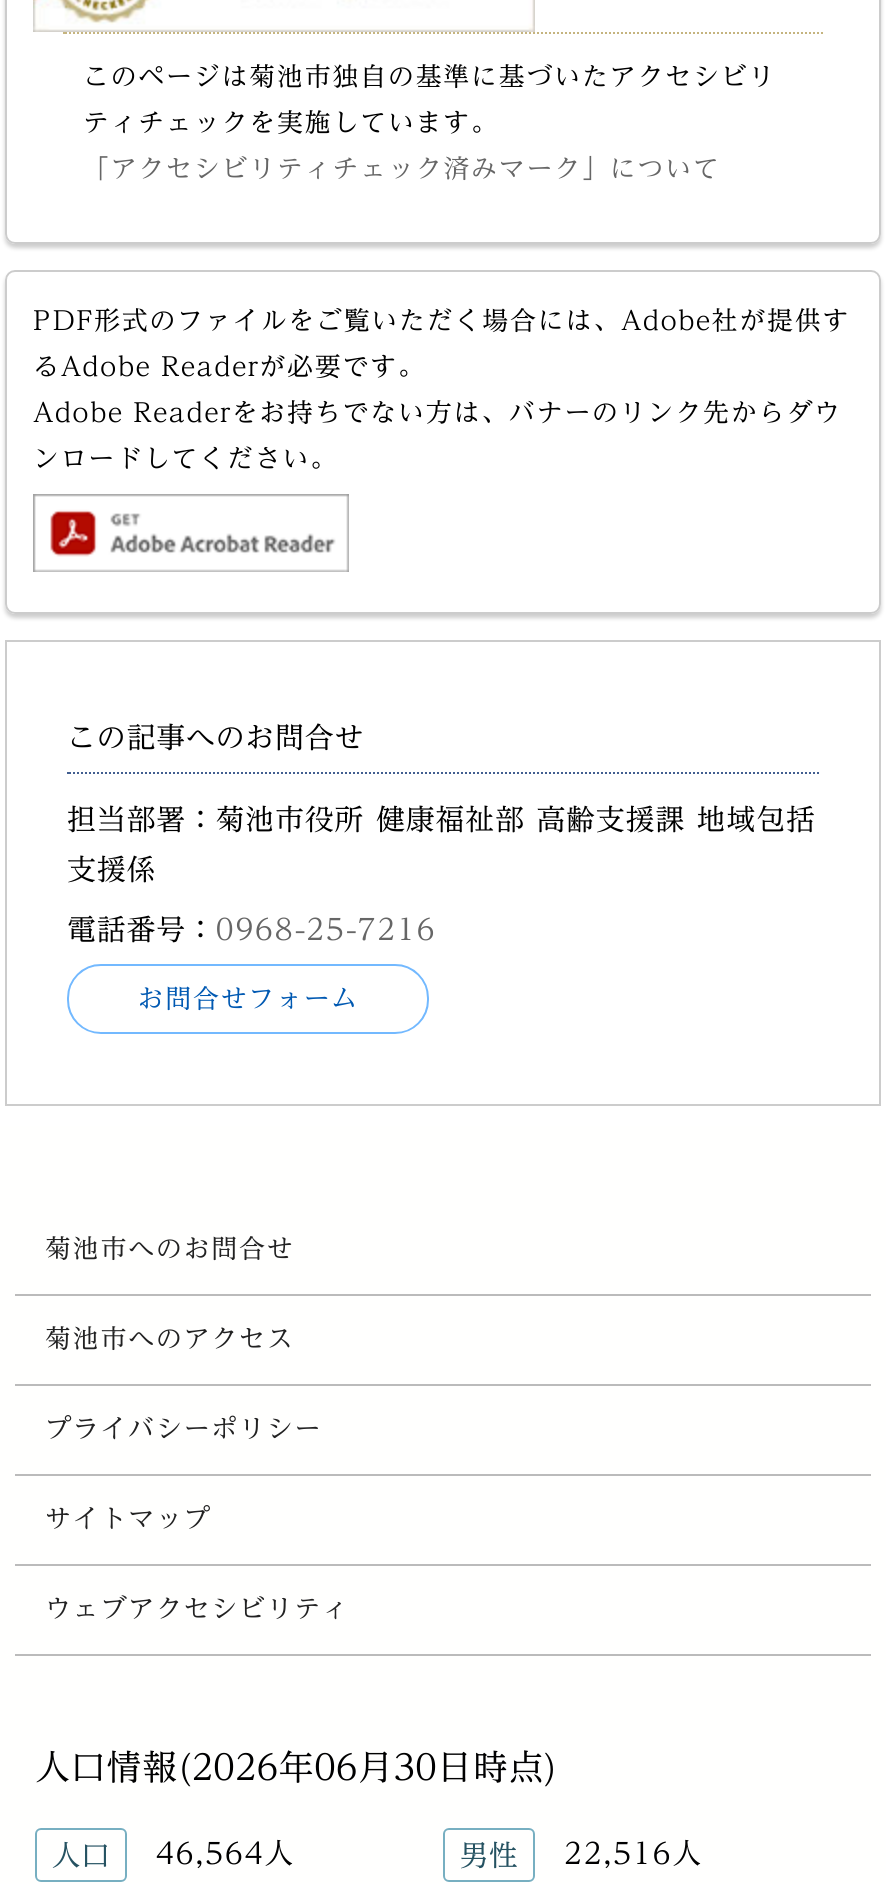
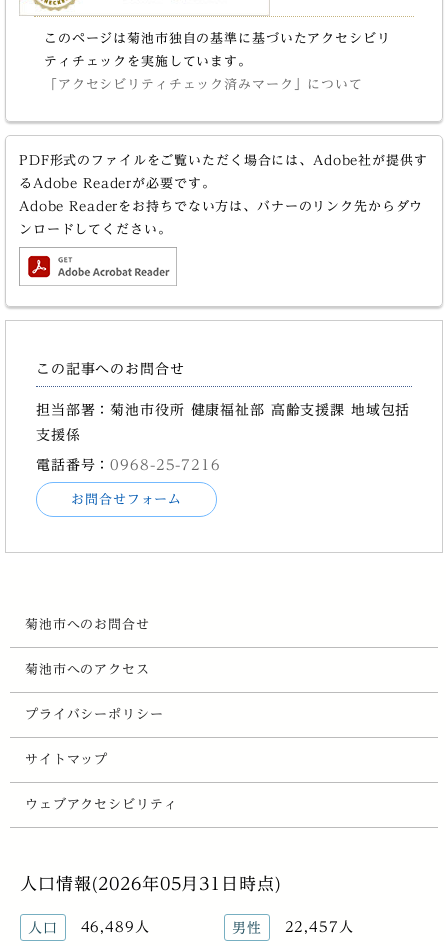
- 人口情報(2026年06月30日時点)
+ 人口情報(2026年05月31日時点)

- 人口 46,564人
+ 人口 46,489人

- 男性 22,516人
+ 男性 22,457人
